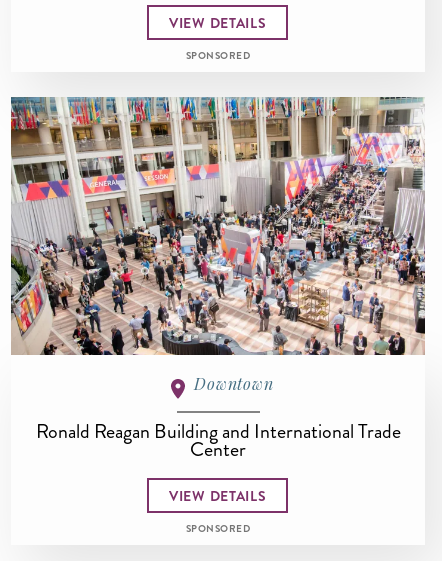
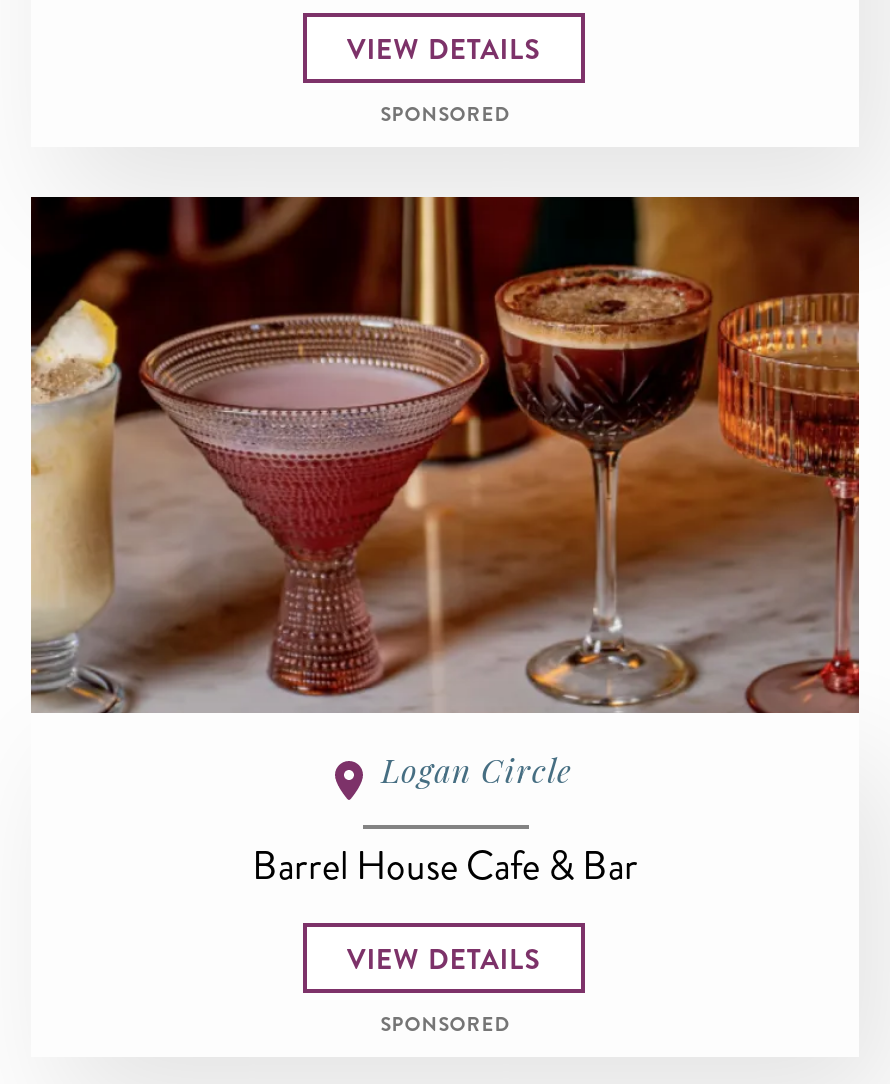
- [image]
- Downtown
+ [image]
+ Logan Circle

- Ronald Reagan Building and International Trade
- Center
+ Barrel House Cafe & Bar
